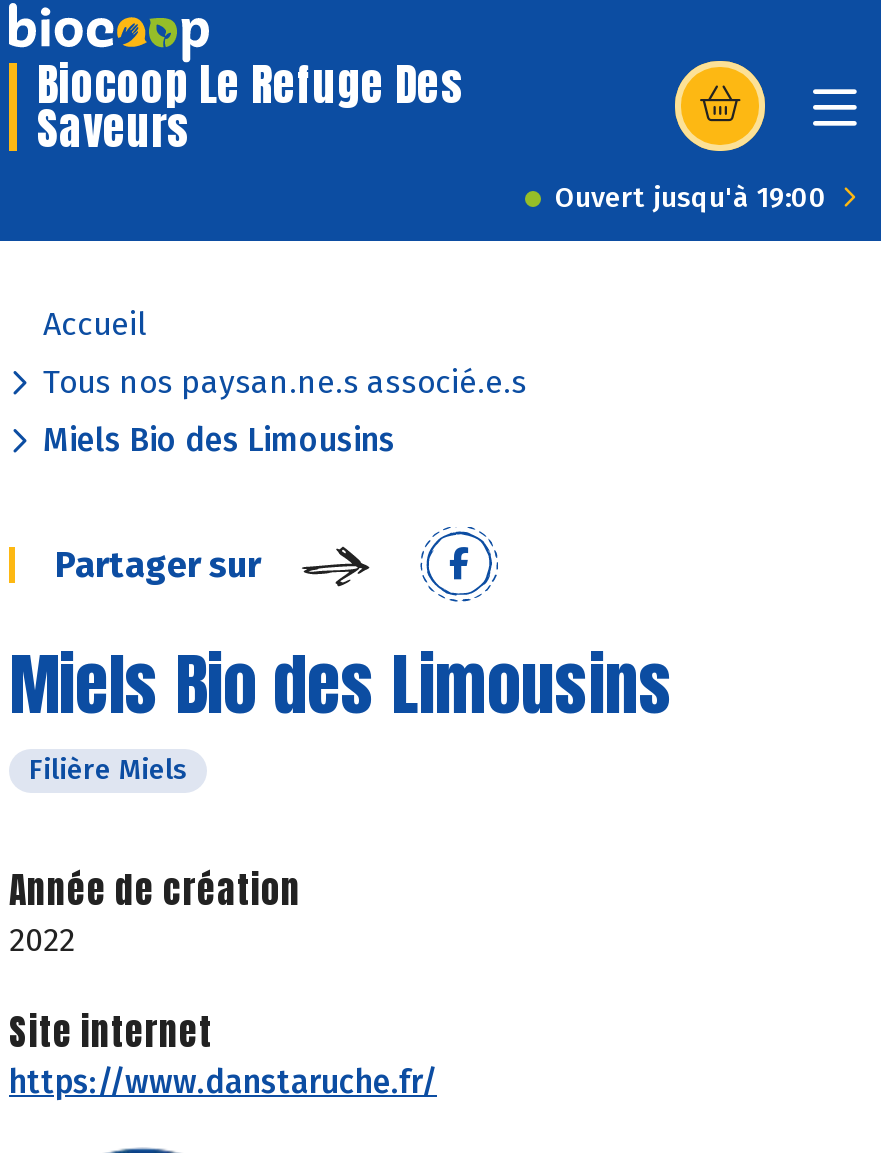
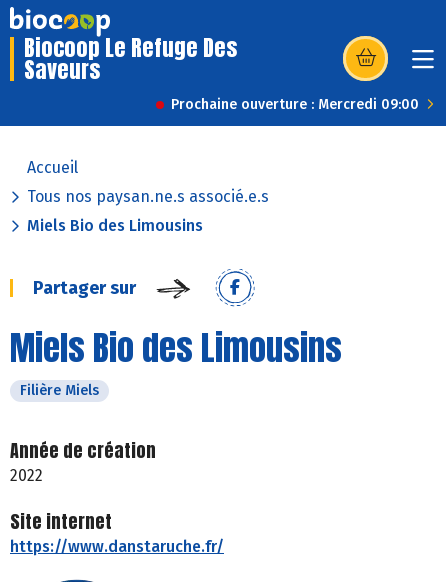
- Ouvert jusqu'à 19:00
+ Prochaine ouverture : Mercredi 09:00
